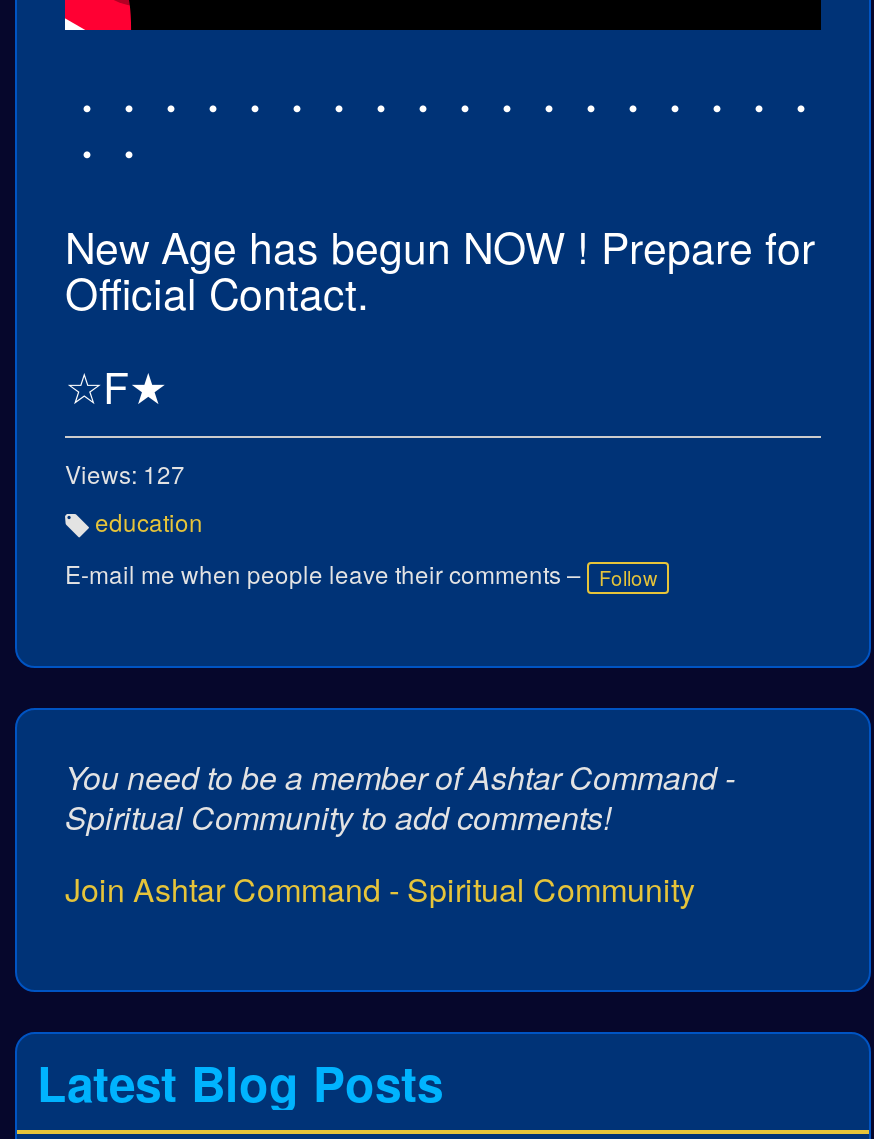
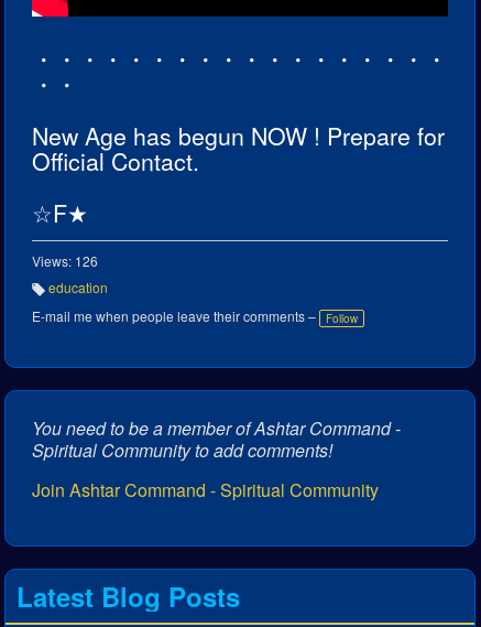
- Views: 127
+ Views: 126
